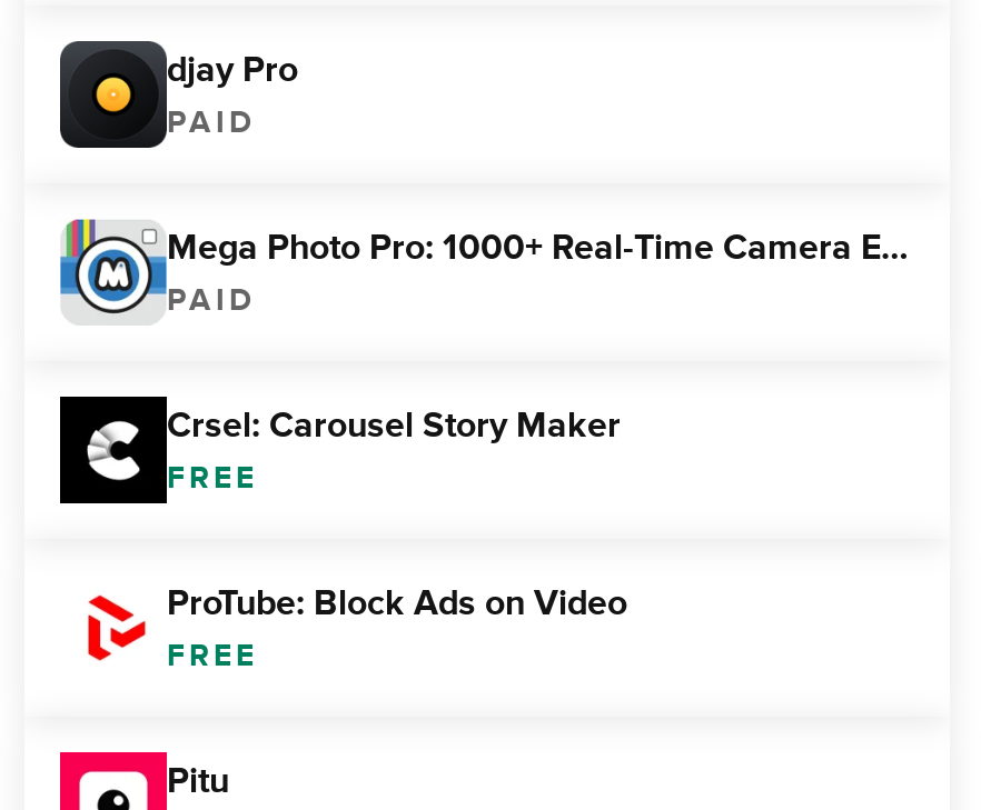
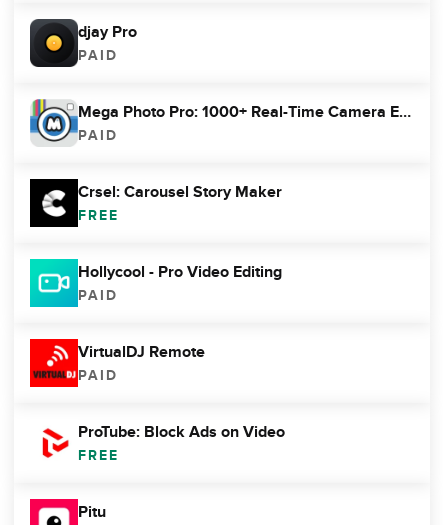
+ [image]
+ Hollycool - Pro Video Editing
+ PAID
+ VirtualDJ Remote
+ PAID

+ [image]
